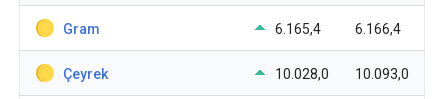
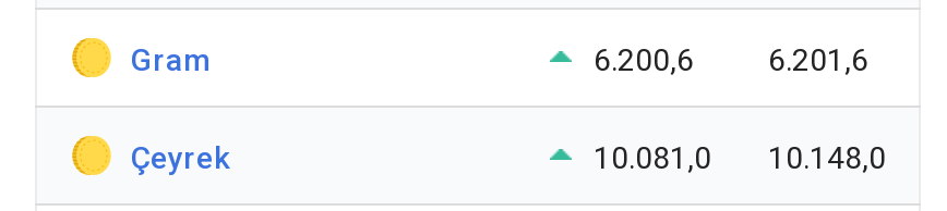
- 6.165,4
+ 6.200,6

- 6.166,4
+ 6.201,6

- 10.028,0
+ 10.081,0

- 10.093,0
+ 10.148,0
